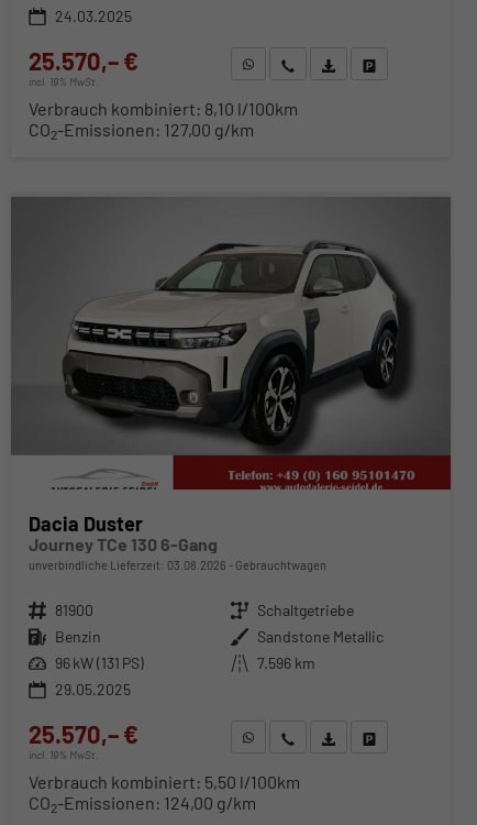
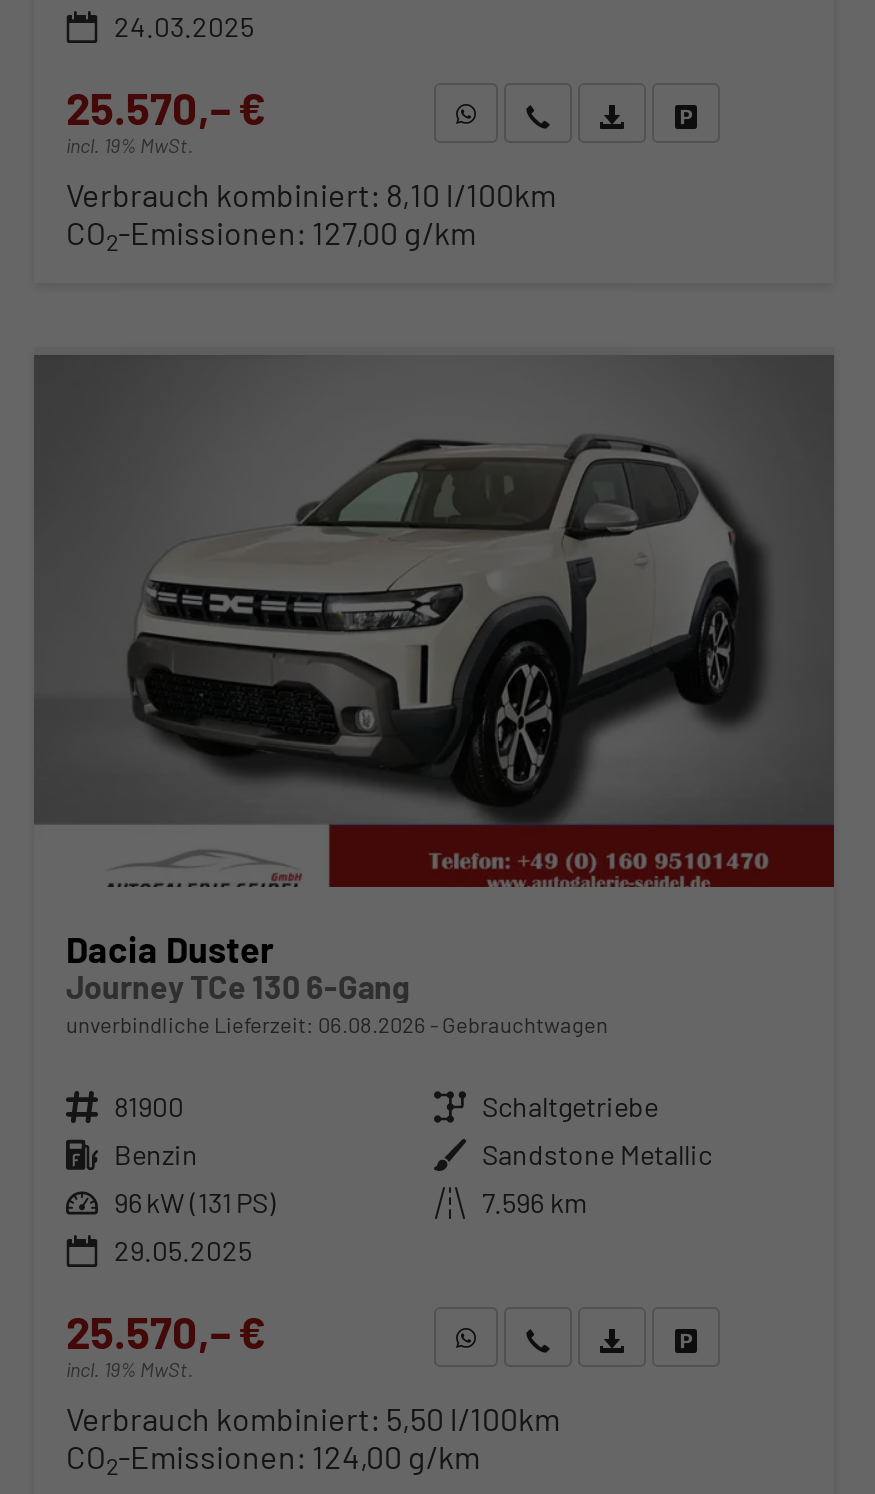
- unverbindliche Lieferzeit: 03.08.2026 Gebrauchtwagen
+ unverbindliche Lieferzeit: 06.08.2026 Gebrauchtwagen
